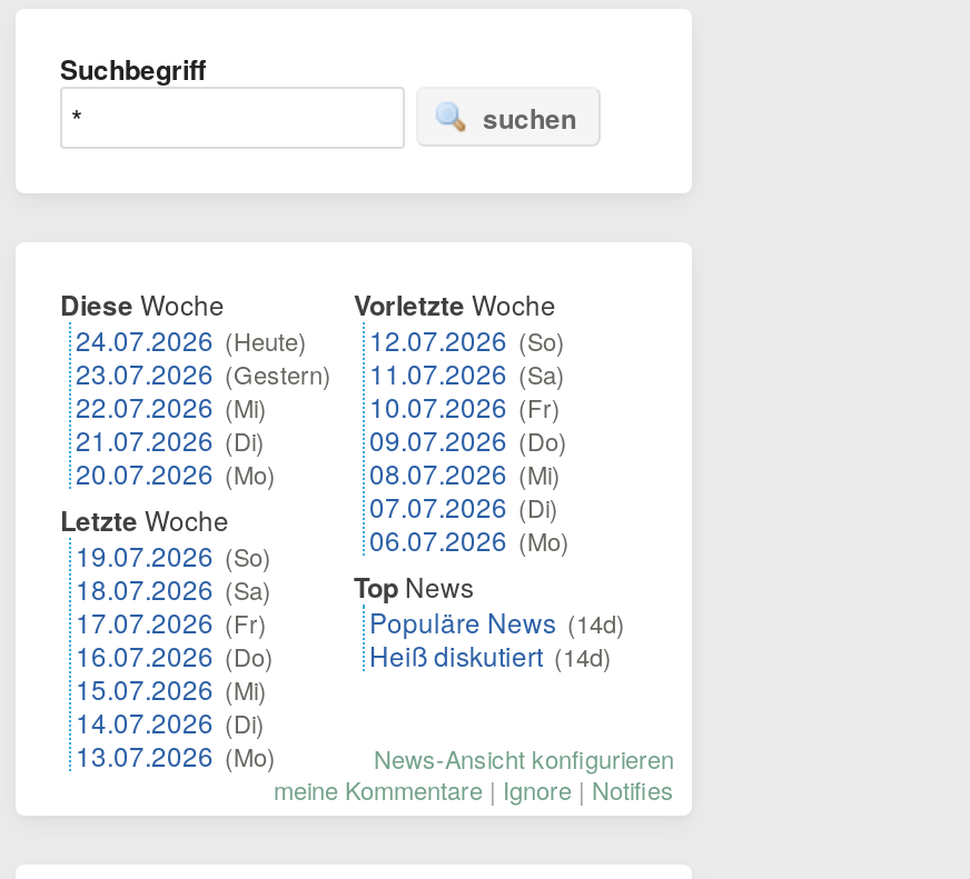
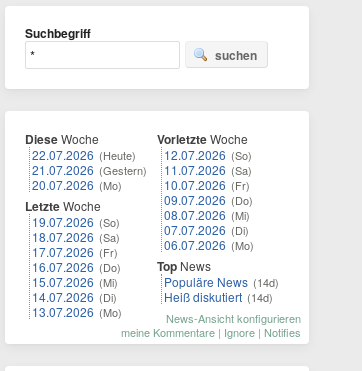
- 24.07.2026 (Heute)
- 23.07.2026 (Gestern)
- 22.07.2026 (Mi)
- 21.07.2026 (Di)
+ 22.07.2026 (Heute)
+ 21.07.2026 (Gestern)
